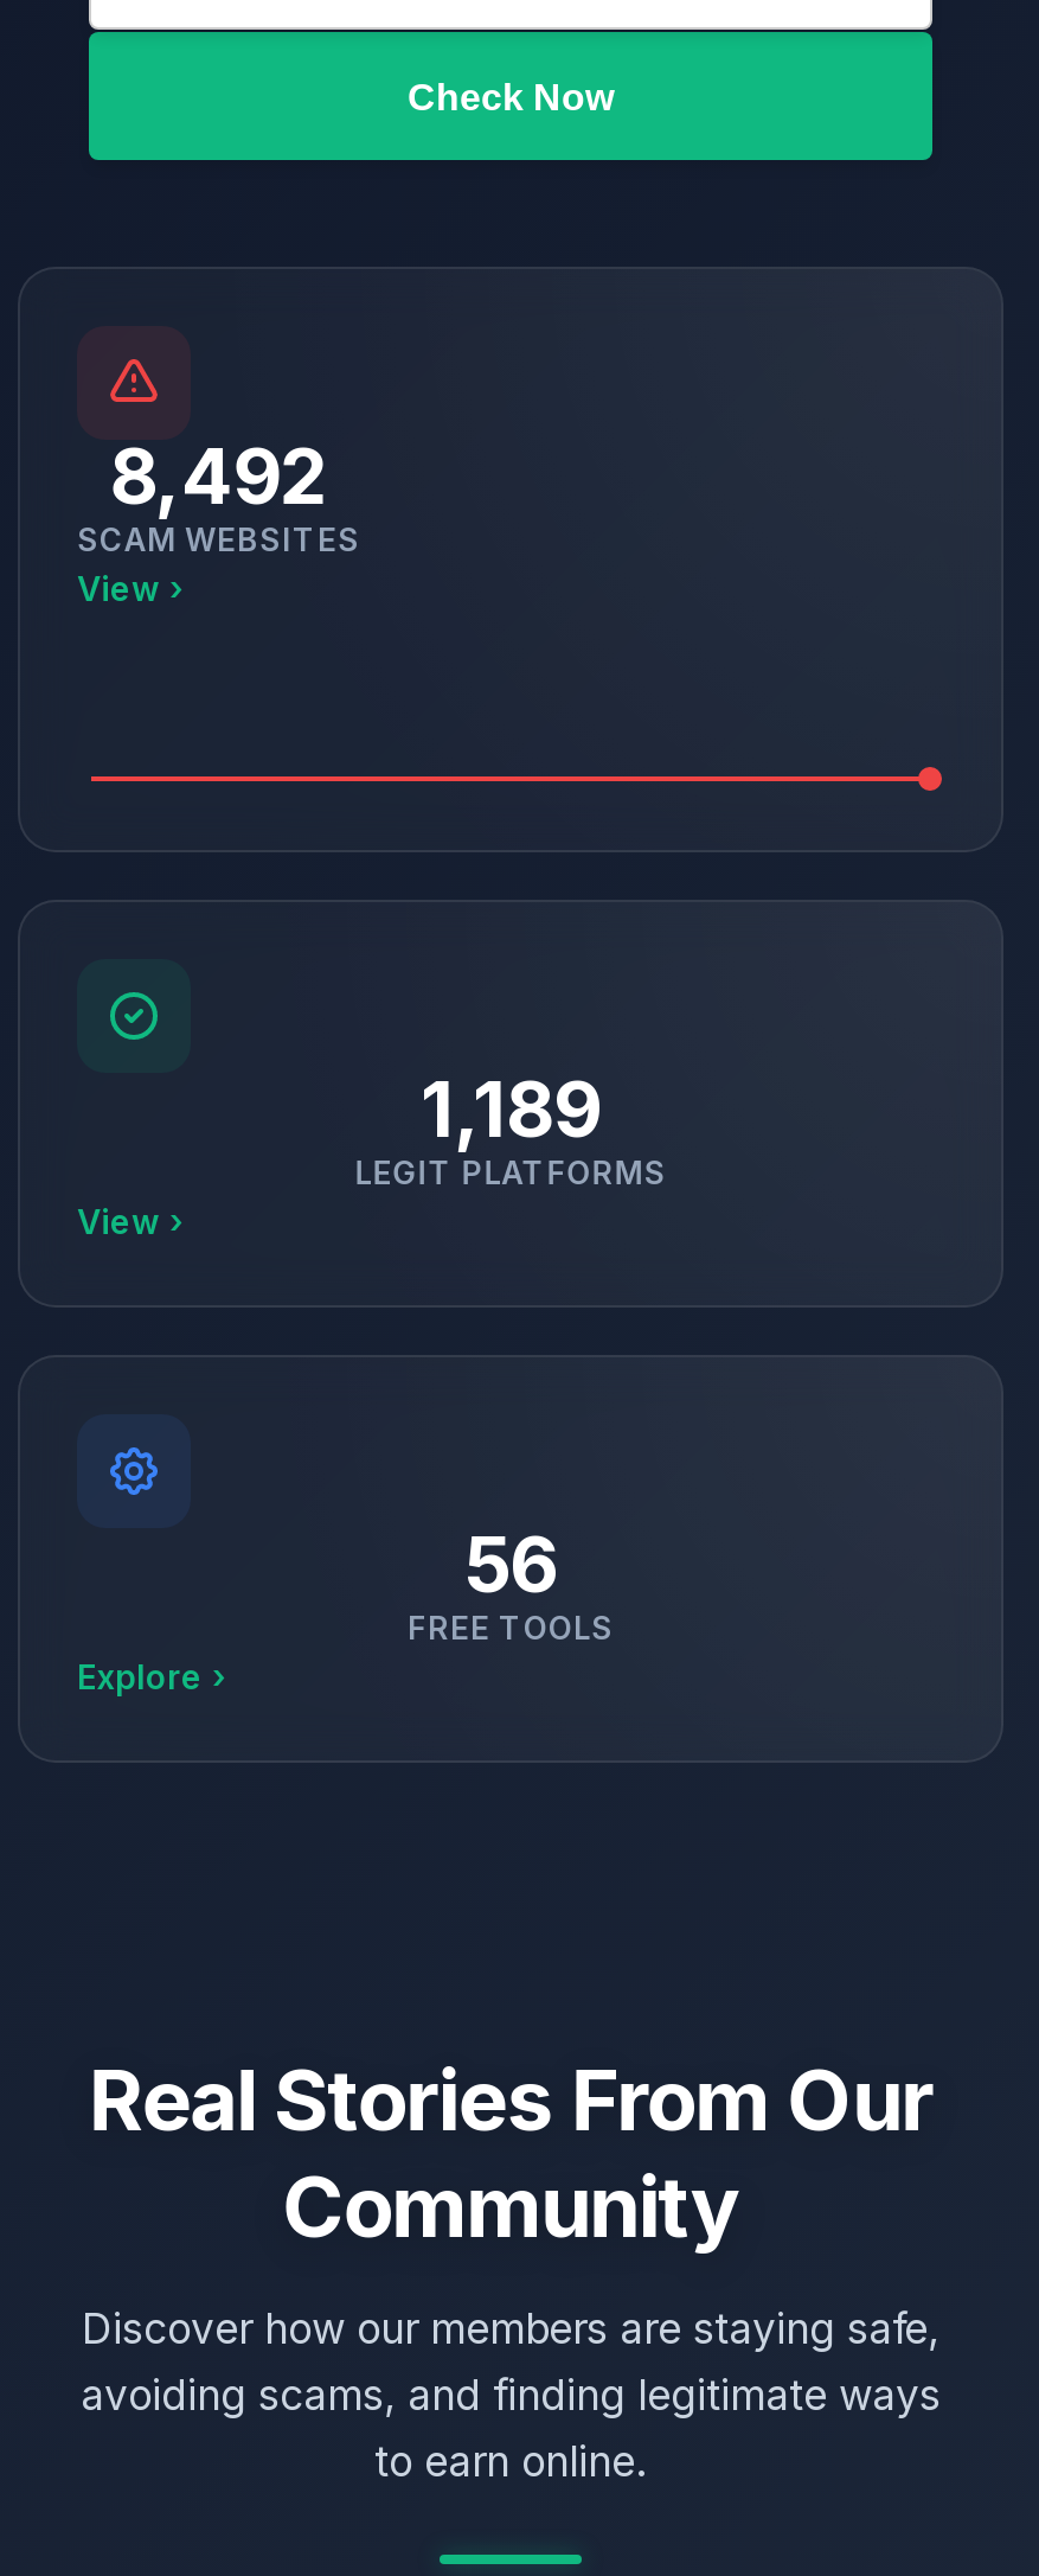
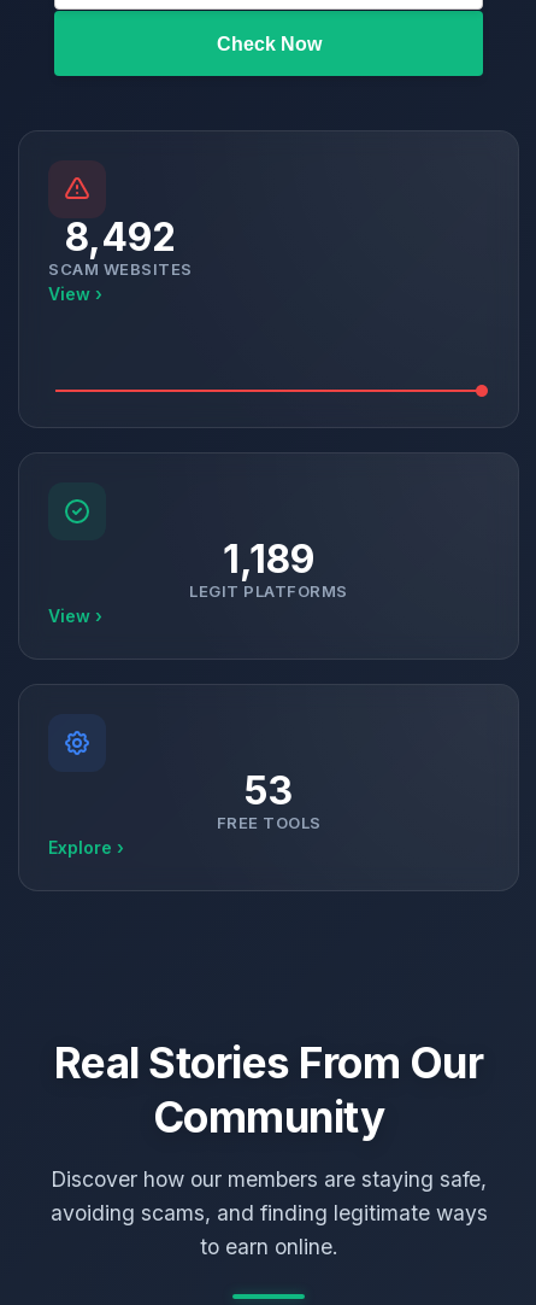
- 56
+ 53
